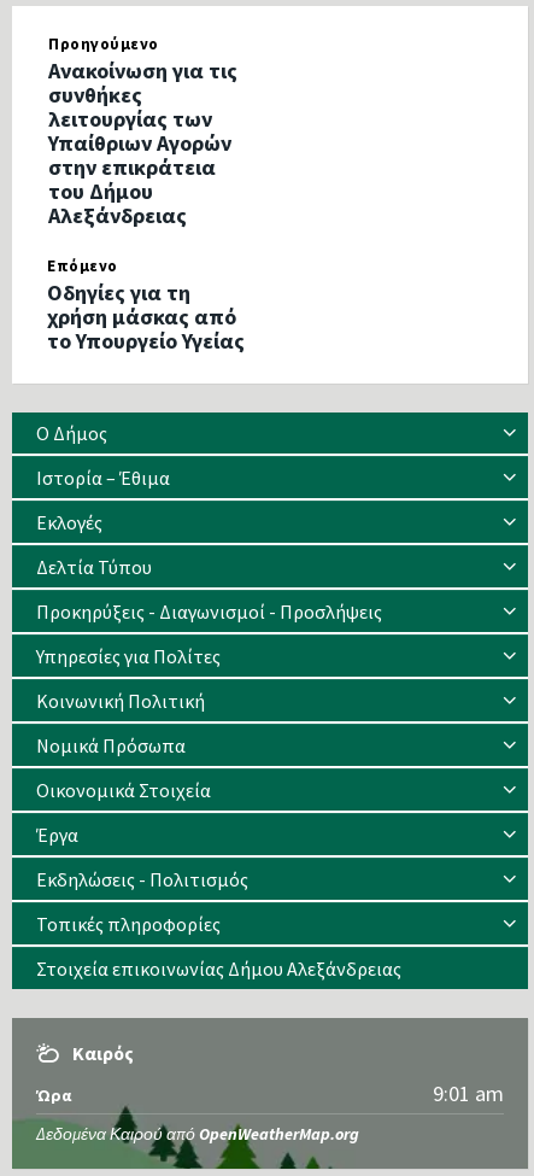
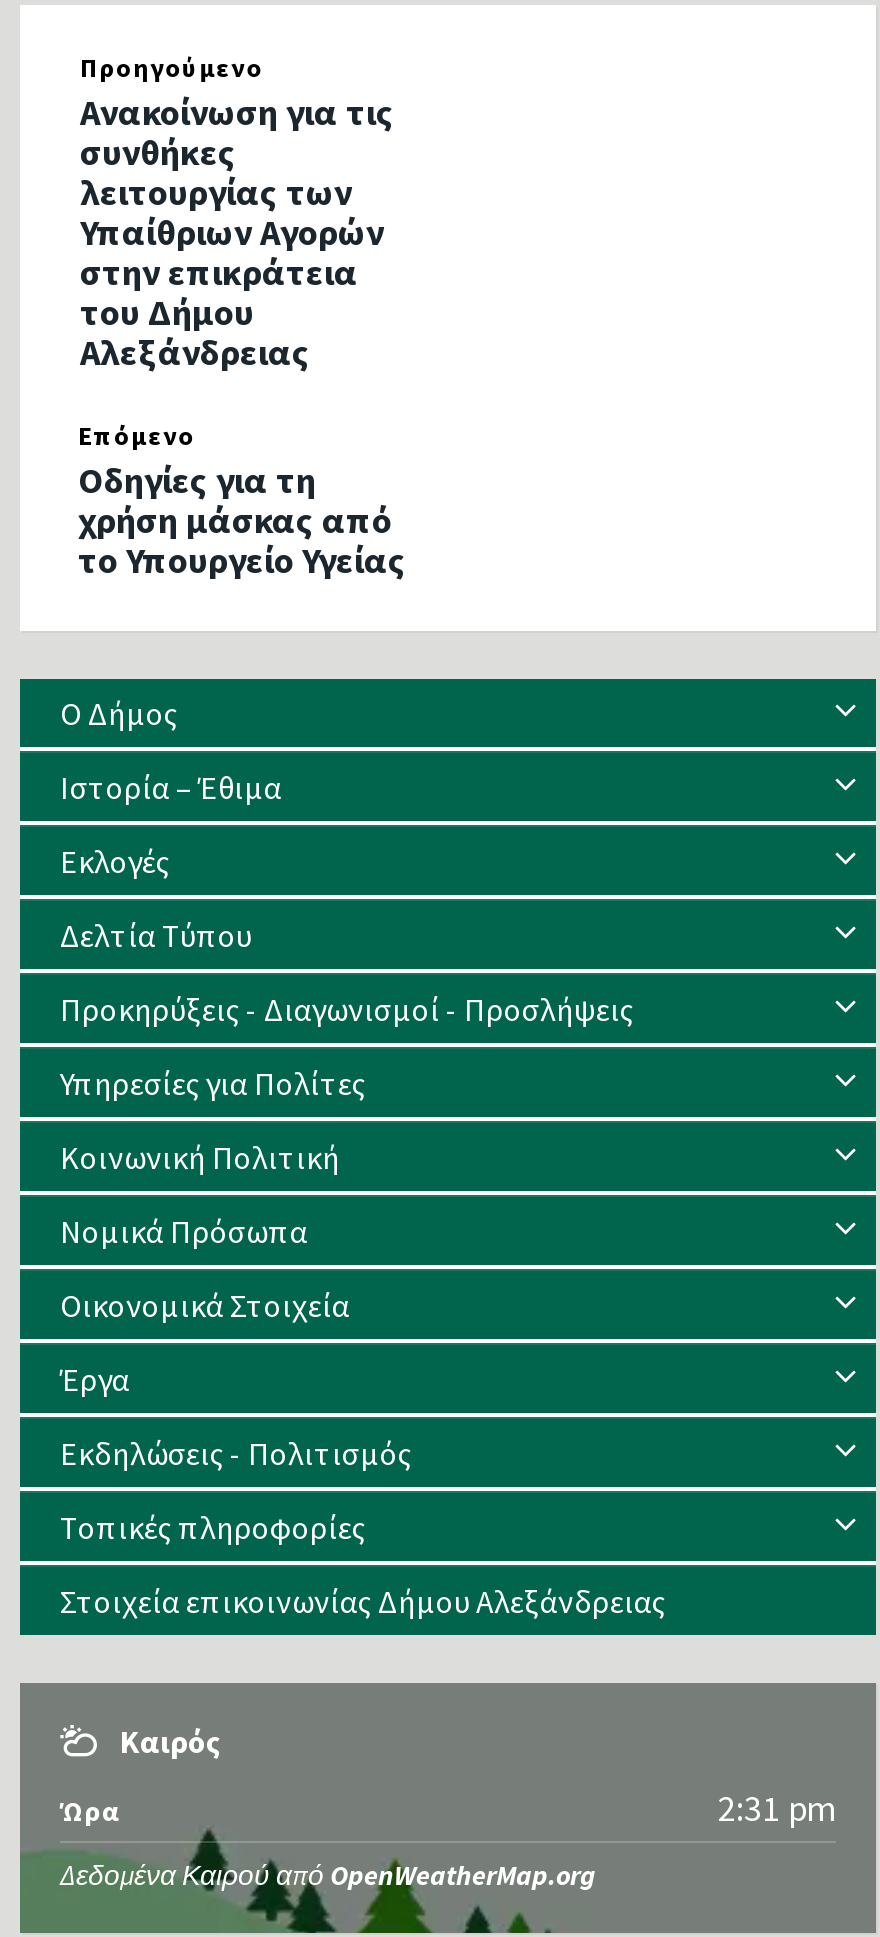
- 9:01 am
+ 2:31 pm
